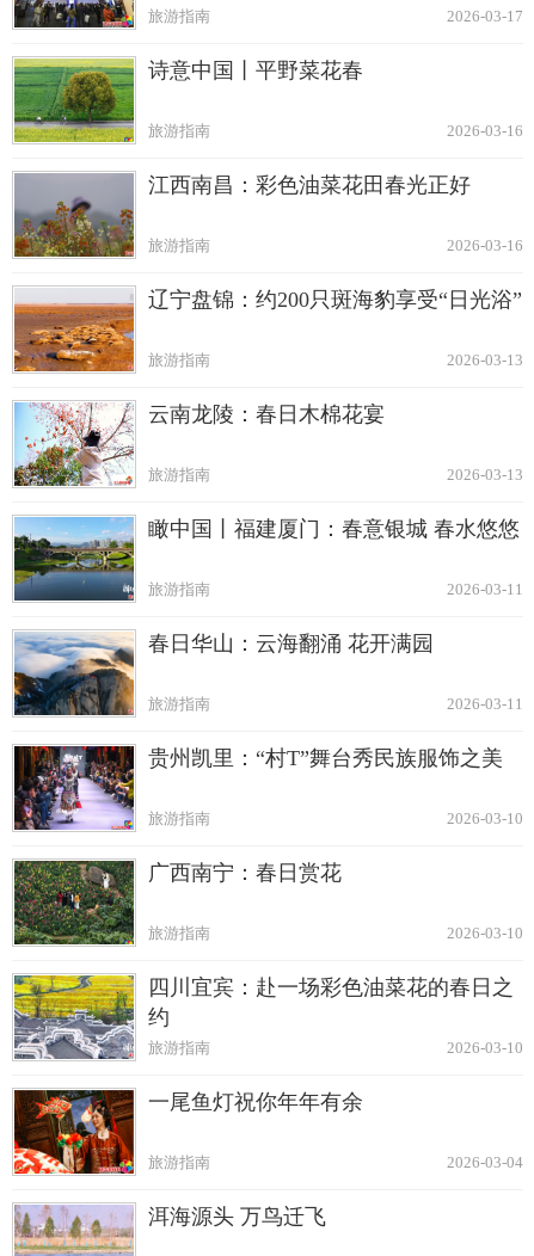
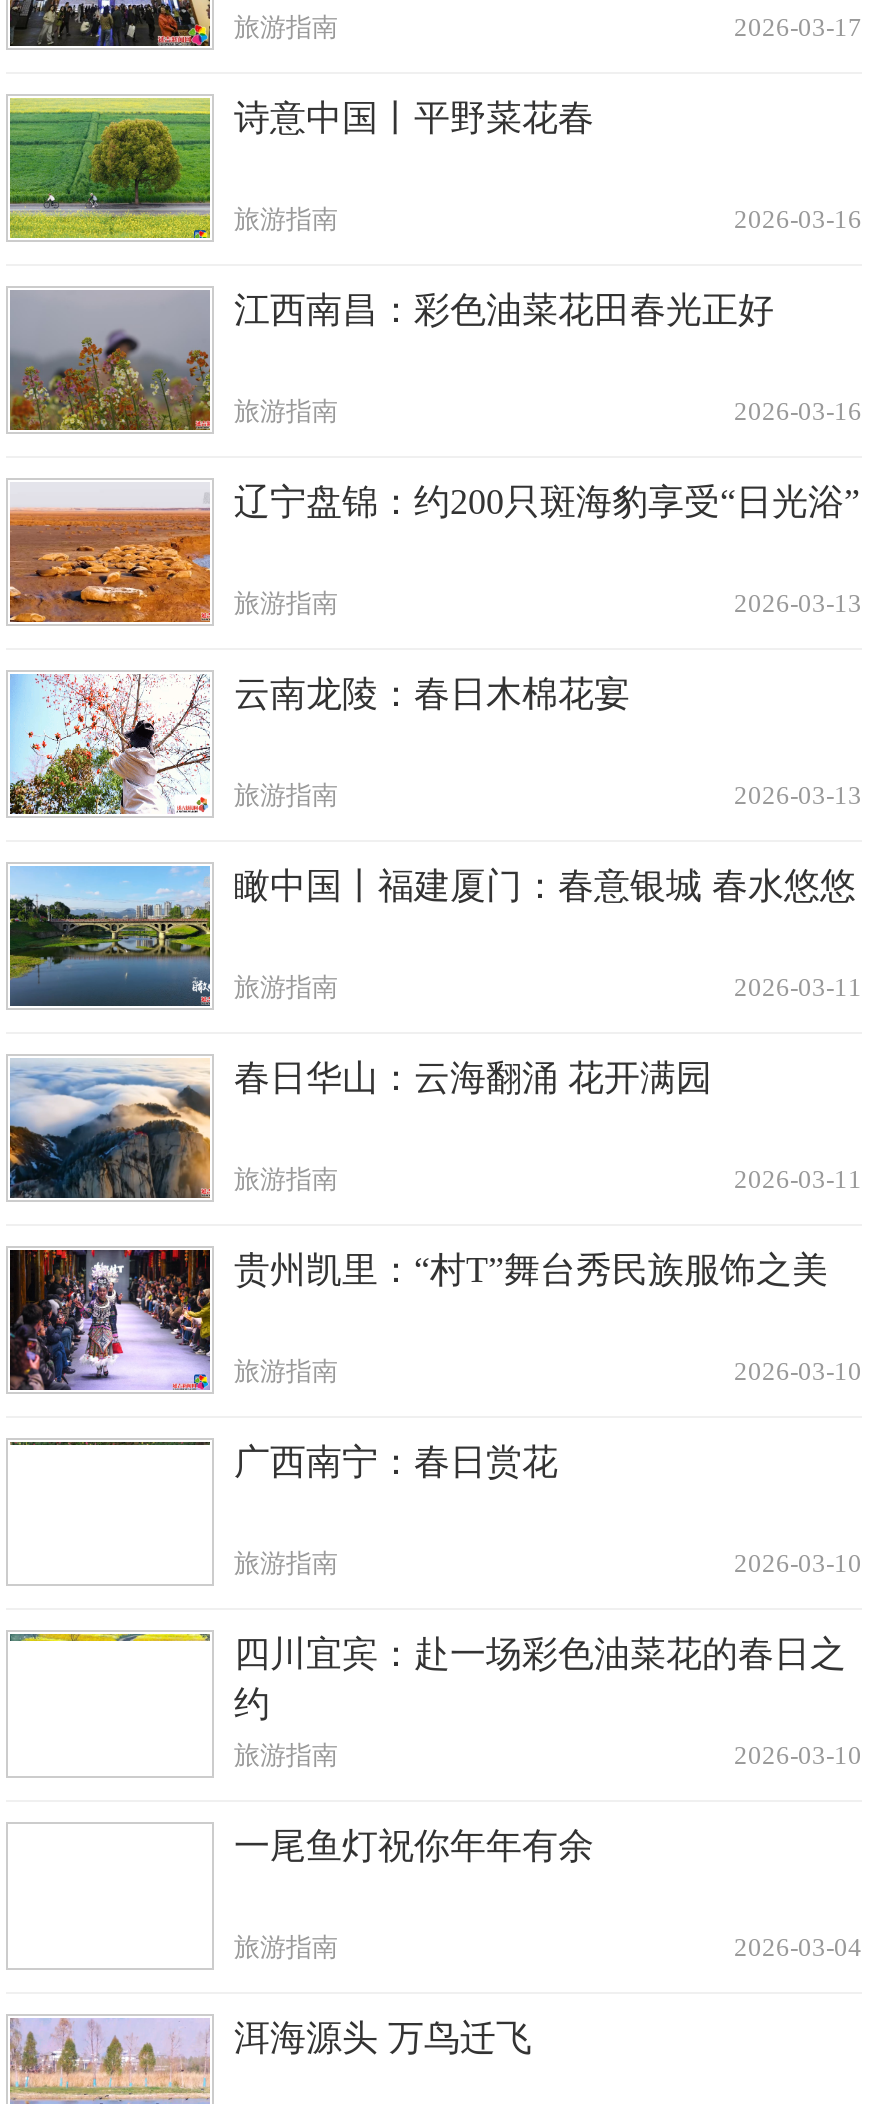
- [image]

- [image]

- [image]
